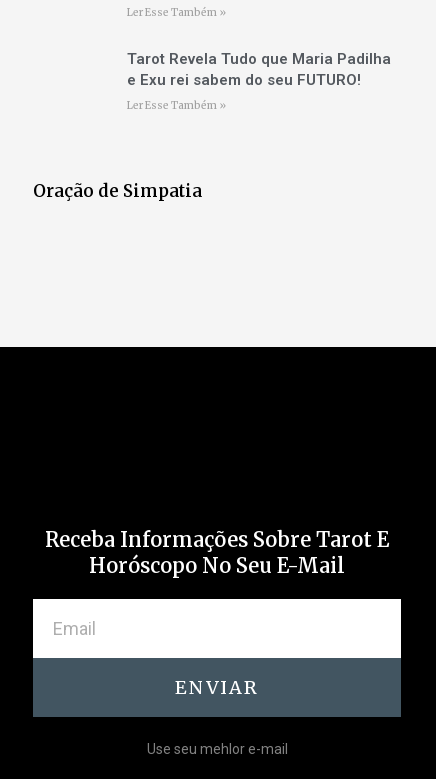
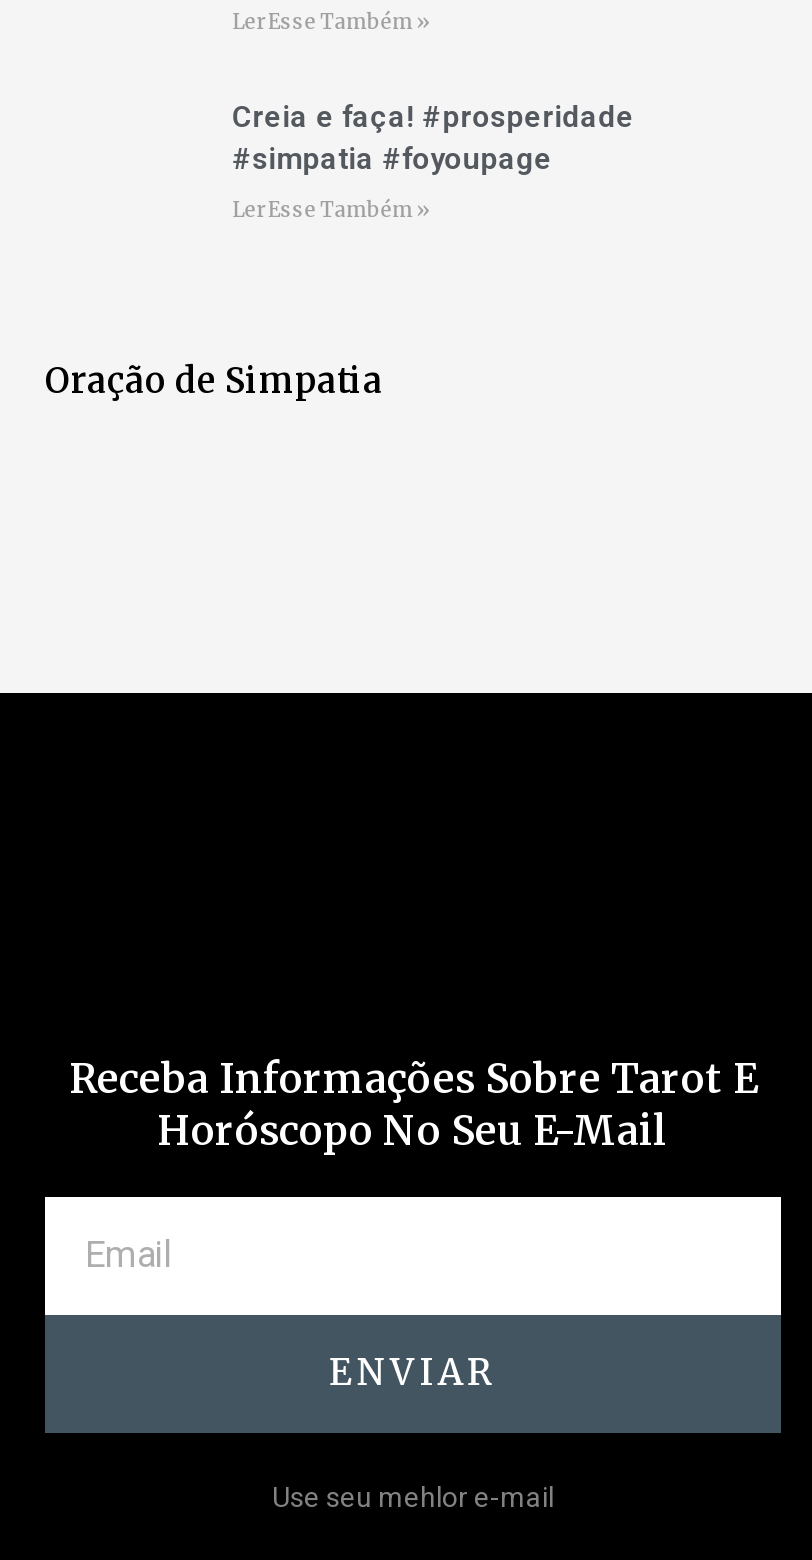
- Tarot Revela Tudo que Maria Padilha
- e Exu rei sabem do seu FUTURO!
+ Creia e faça! #prosperidade
+ #simpatia #foyoupage
